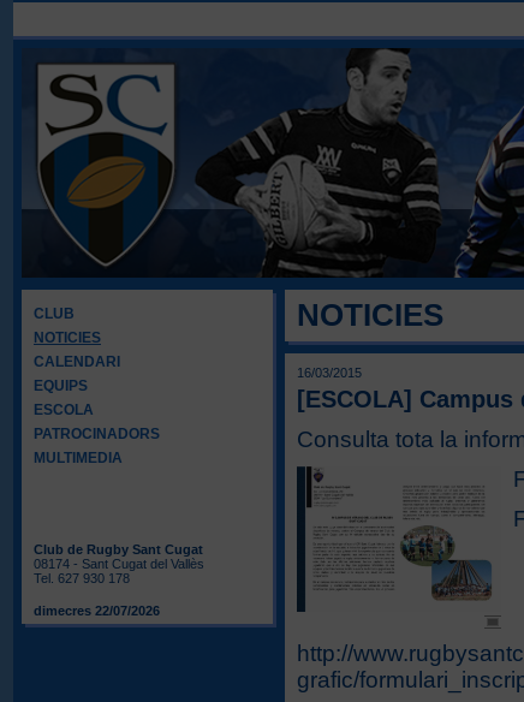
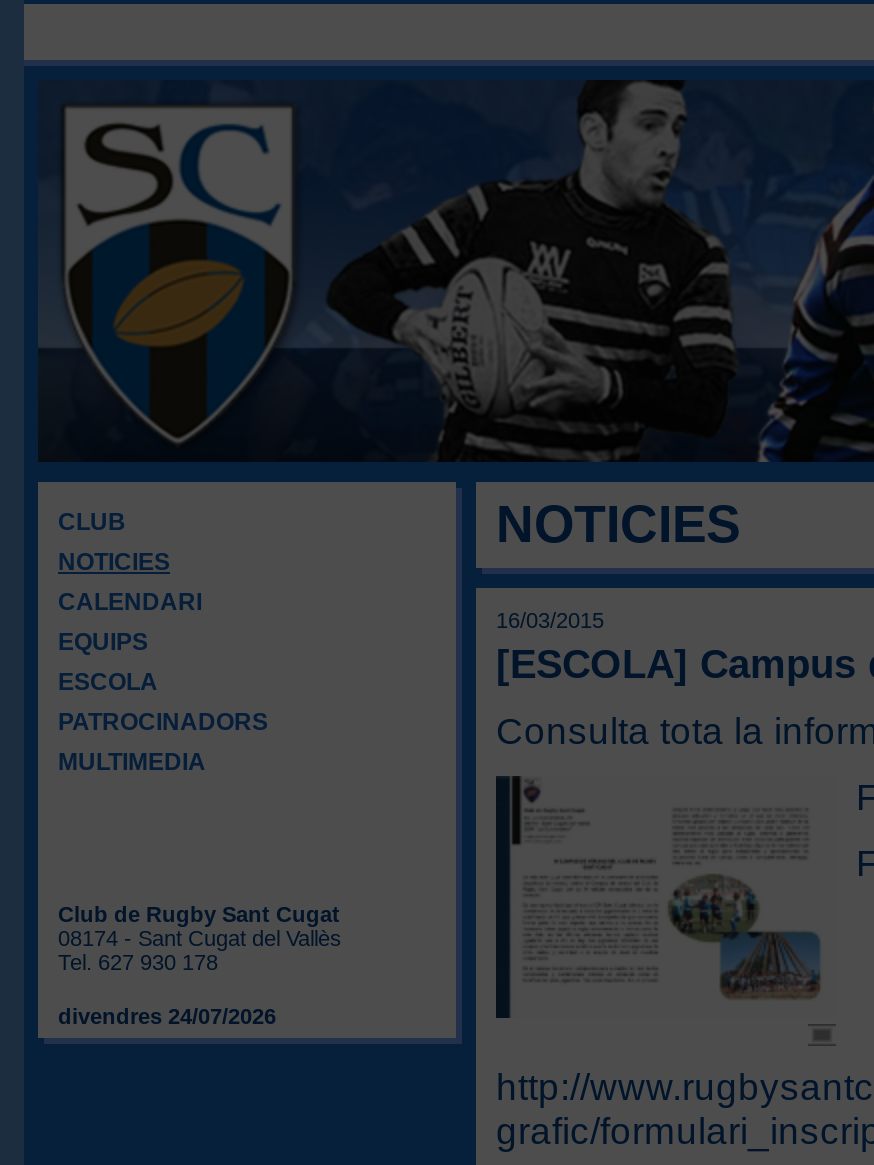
- dimecres 22/07/2026
+ divendres 24/07/2026
